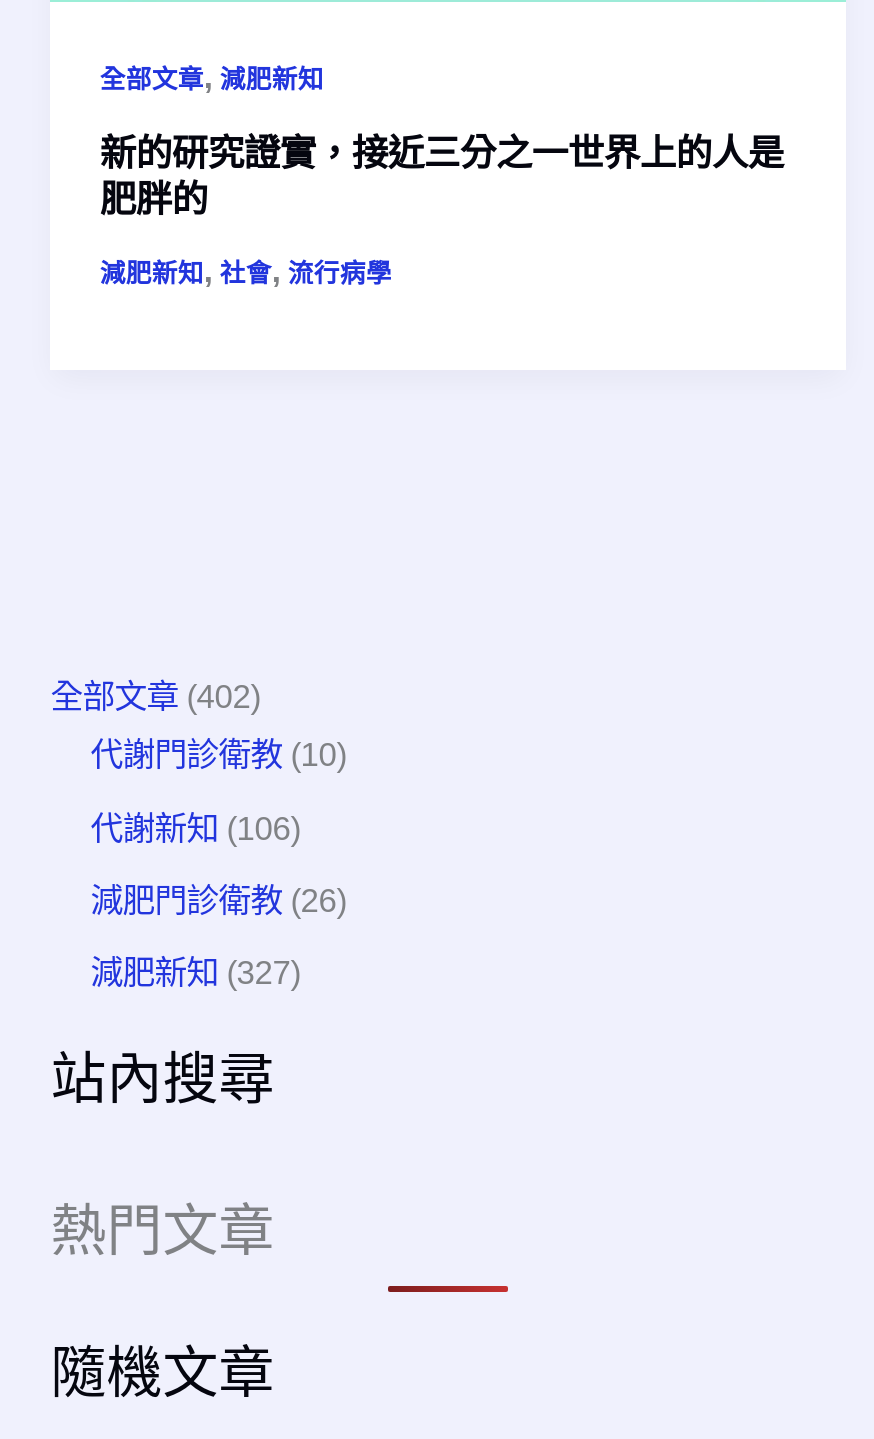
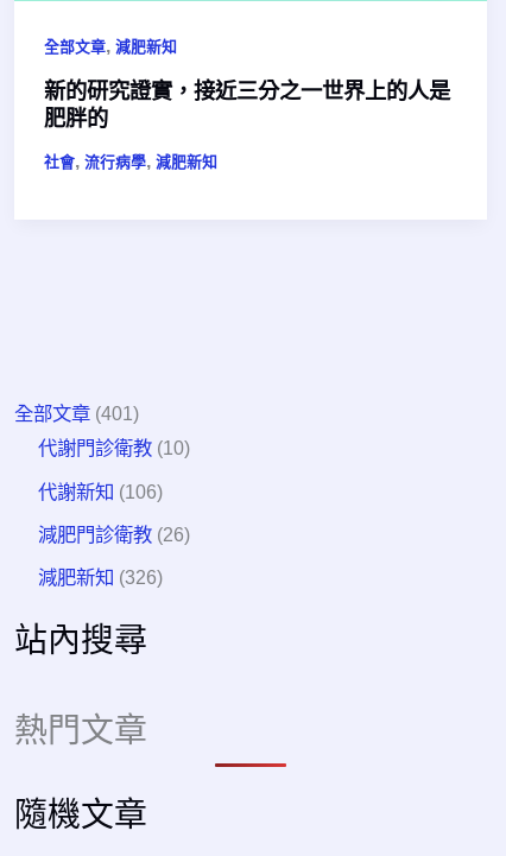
- 減肥新知,社會,流行病學
+ 社會,流行病學,減肥新知

- 全部文章(402)
+ 全部文章(401)

- 減肥新知(327)
+ 減肥新知(326)
